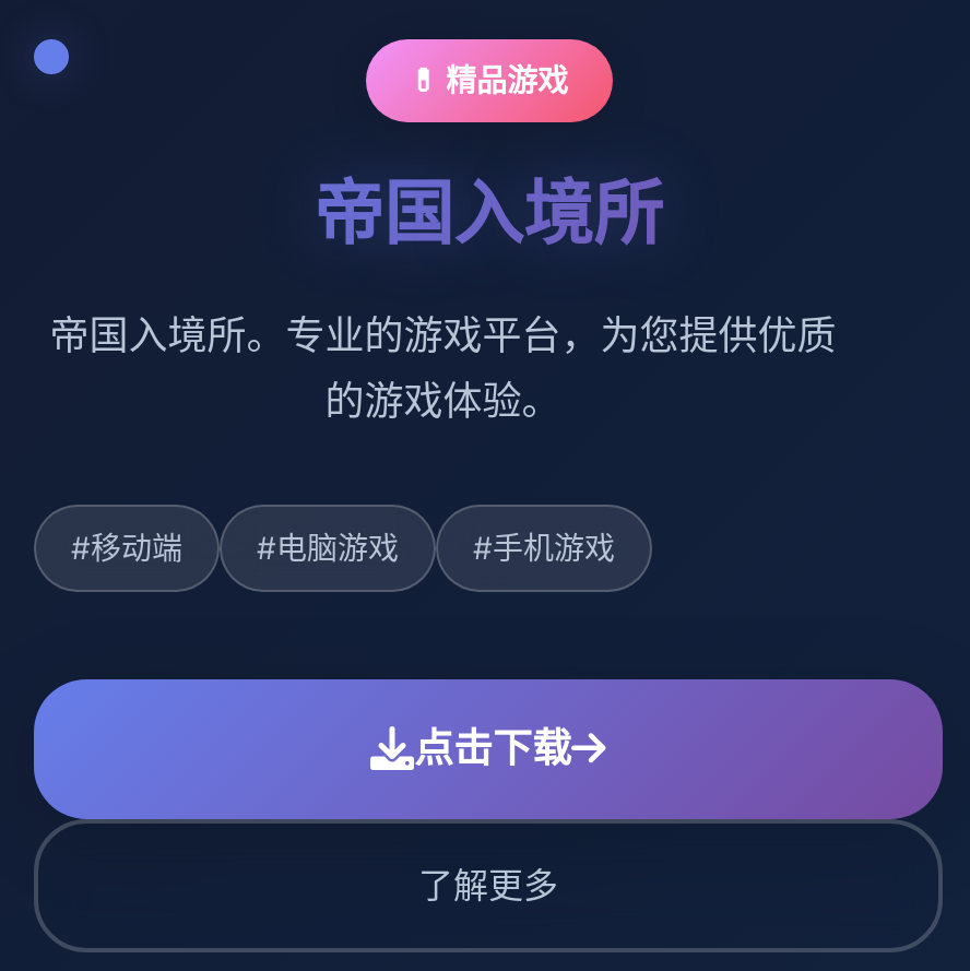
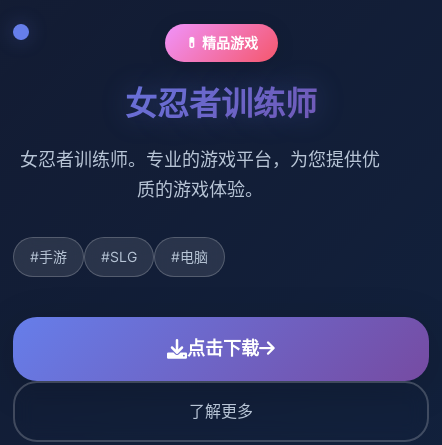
- 帝国入境所
+ 女忍者训练师

- 帝国入境所。专业的游戏平台，为您提供优质
- 的游戏体验。
+ 女忍者训练师。专业的游戏平台，为您提供优
+ 质的游戏体验。

- #移动端
- #电脑游戏
- #手机游戏
+ #手游
+ #SLG
+ #电脑
